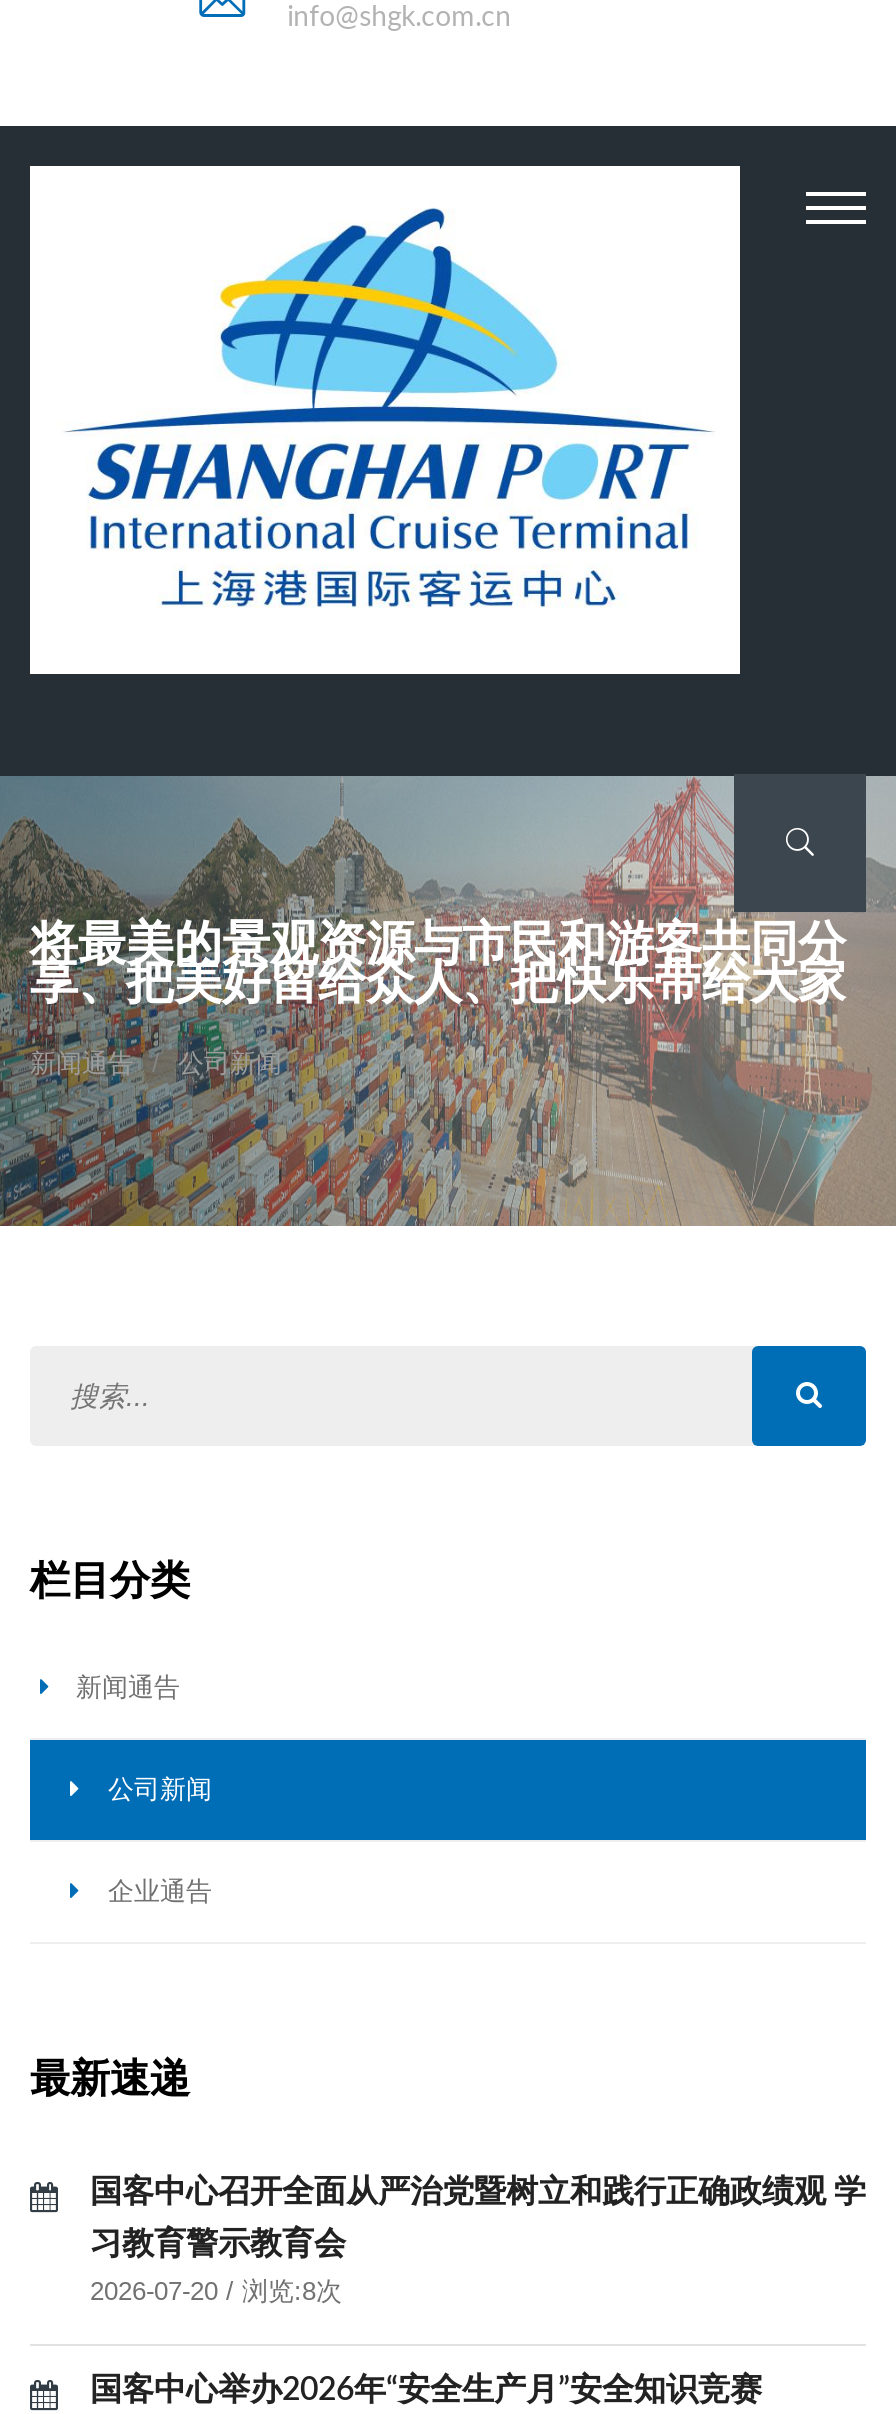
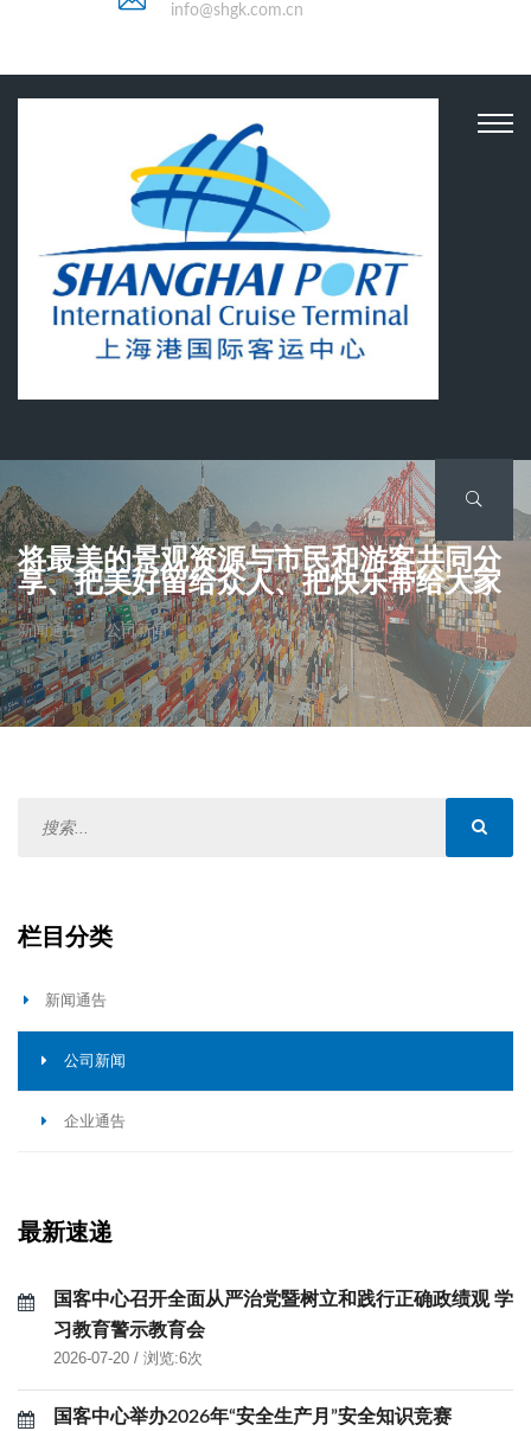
- 2026-07-20 / 浏览:8次
+ 2026-07-20 / 浏览:6次
